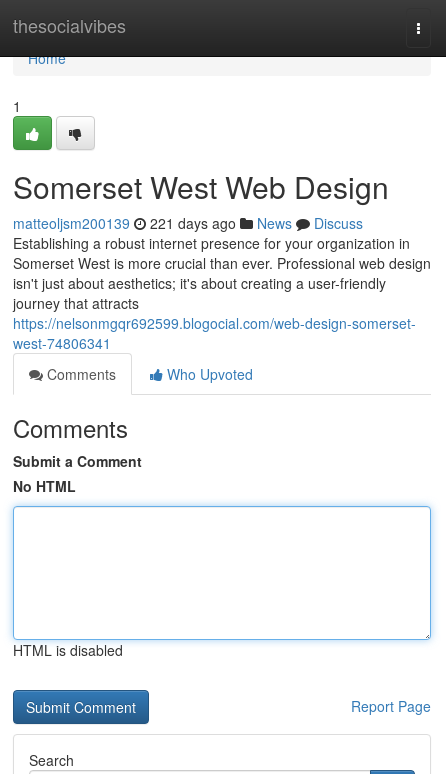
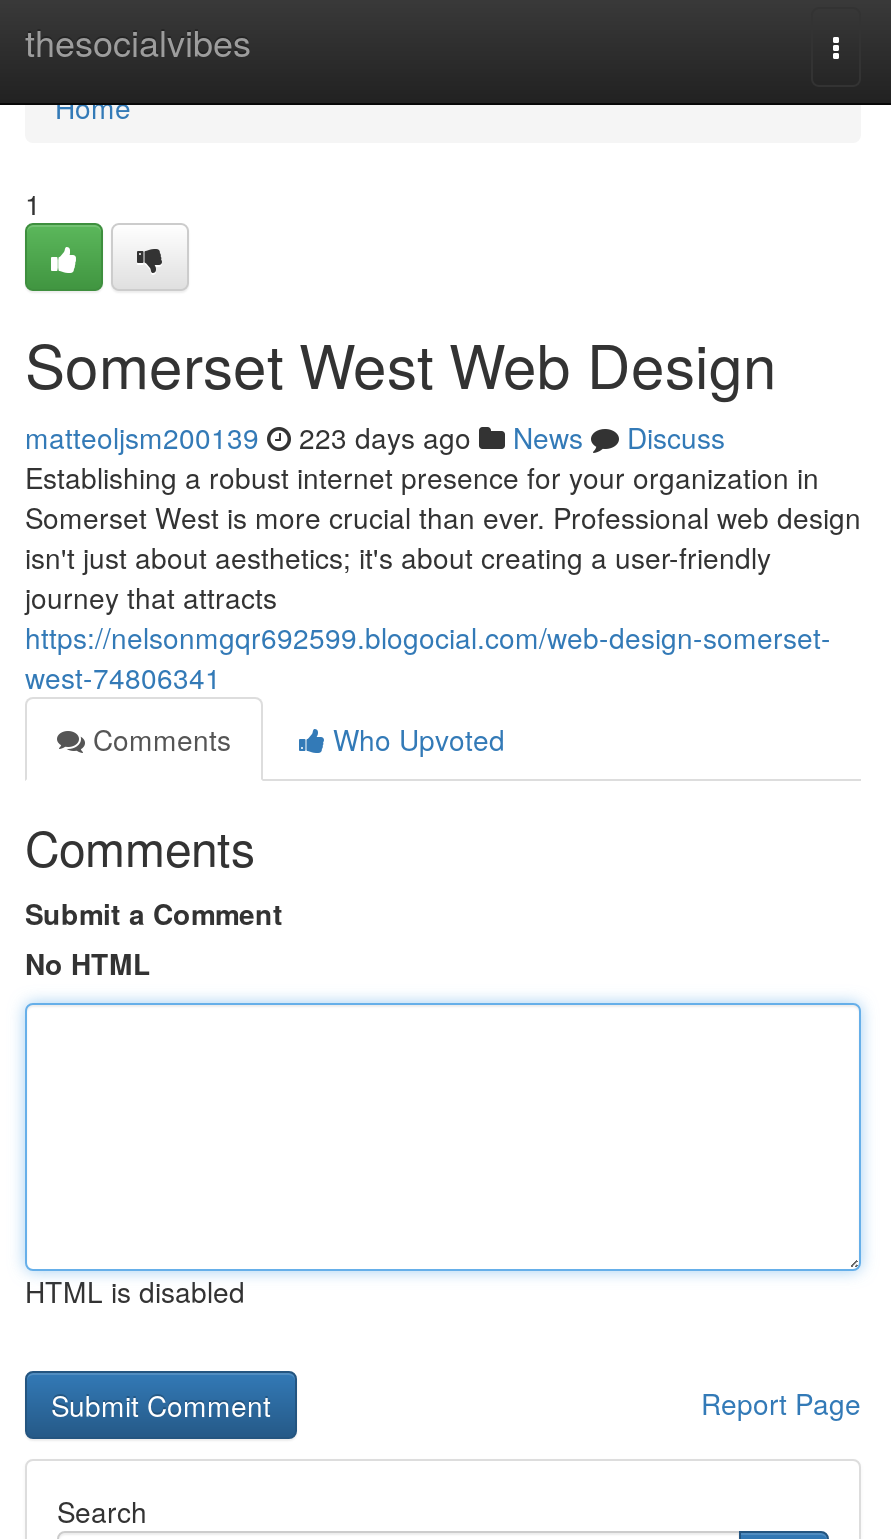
- matteoljsm200139 221 days ago News Discuss
+ matteoljsm200139 223 days ago News Discuss
